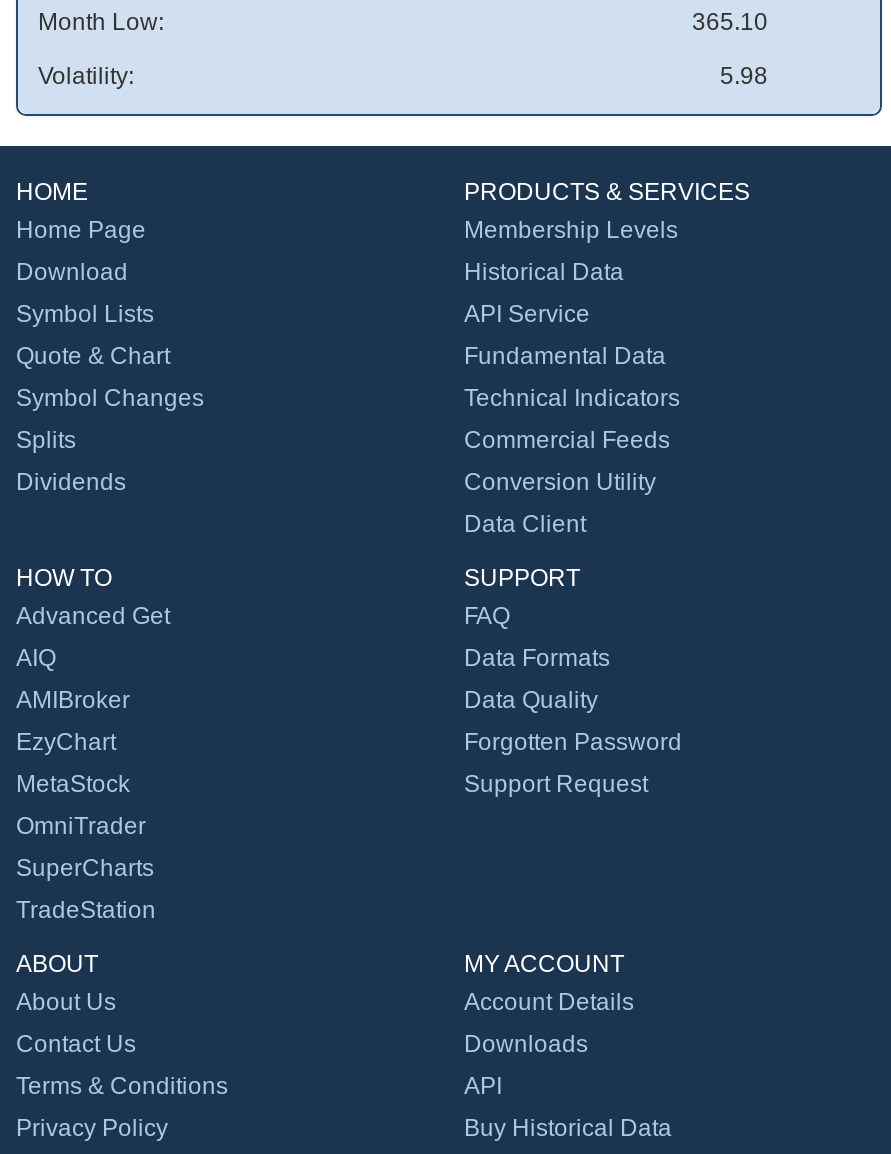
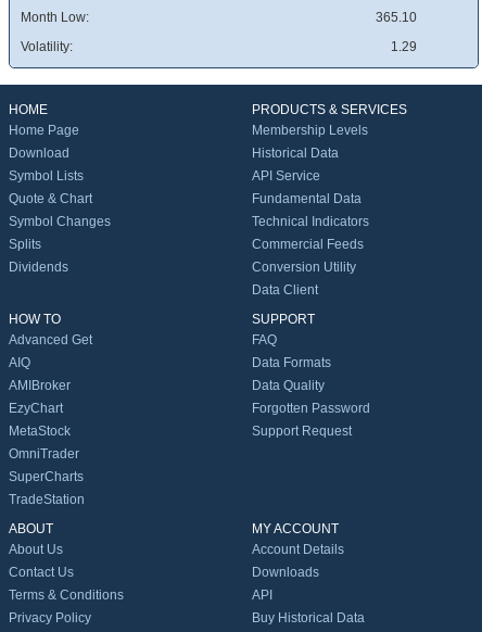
- 5.98
+ 1.29
